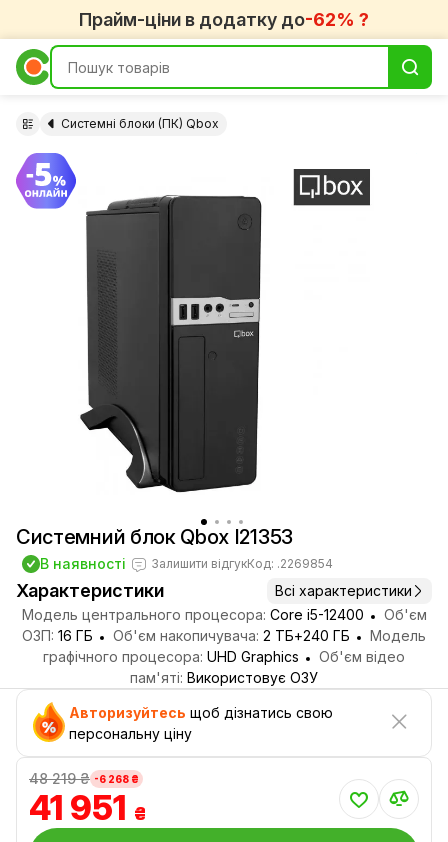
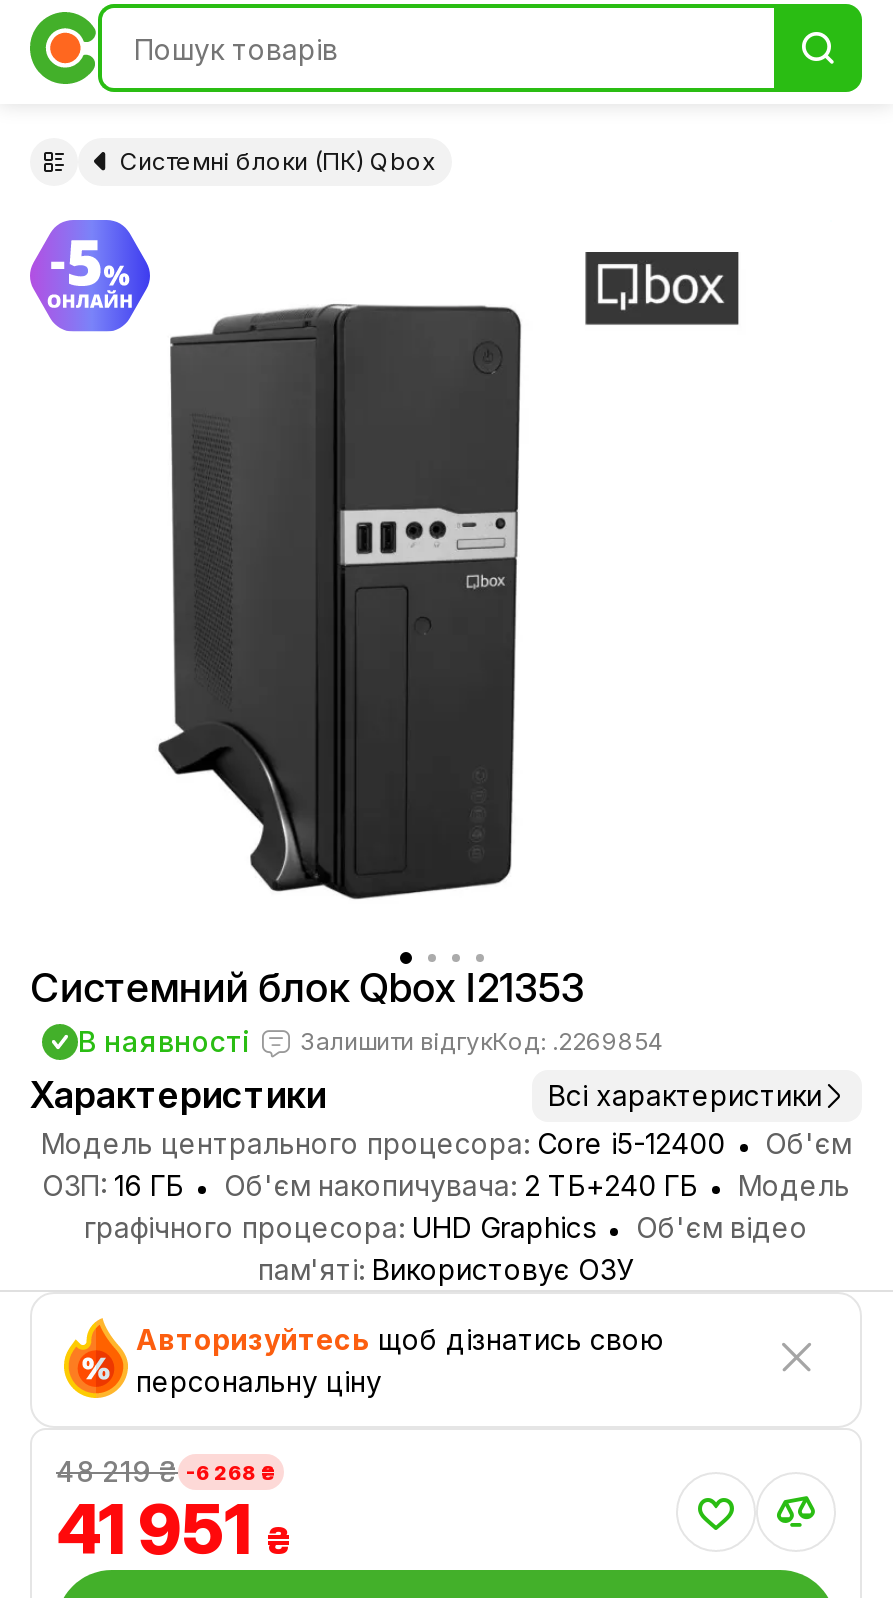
- Прайм-ціни в додатку до-62% ?
